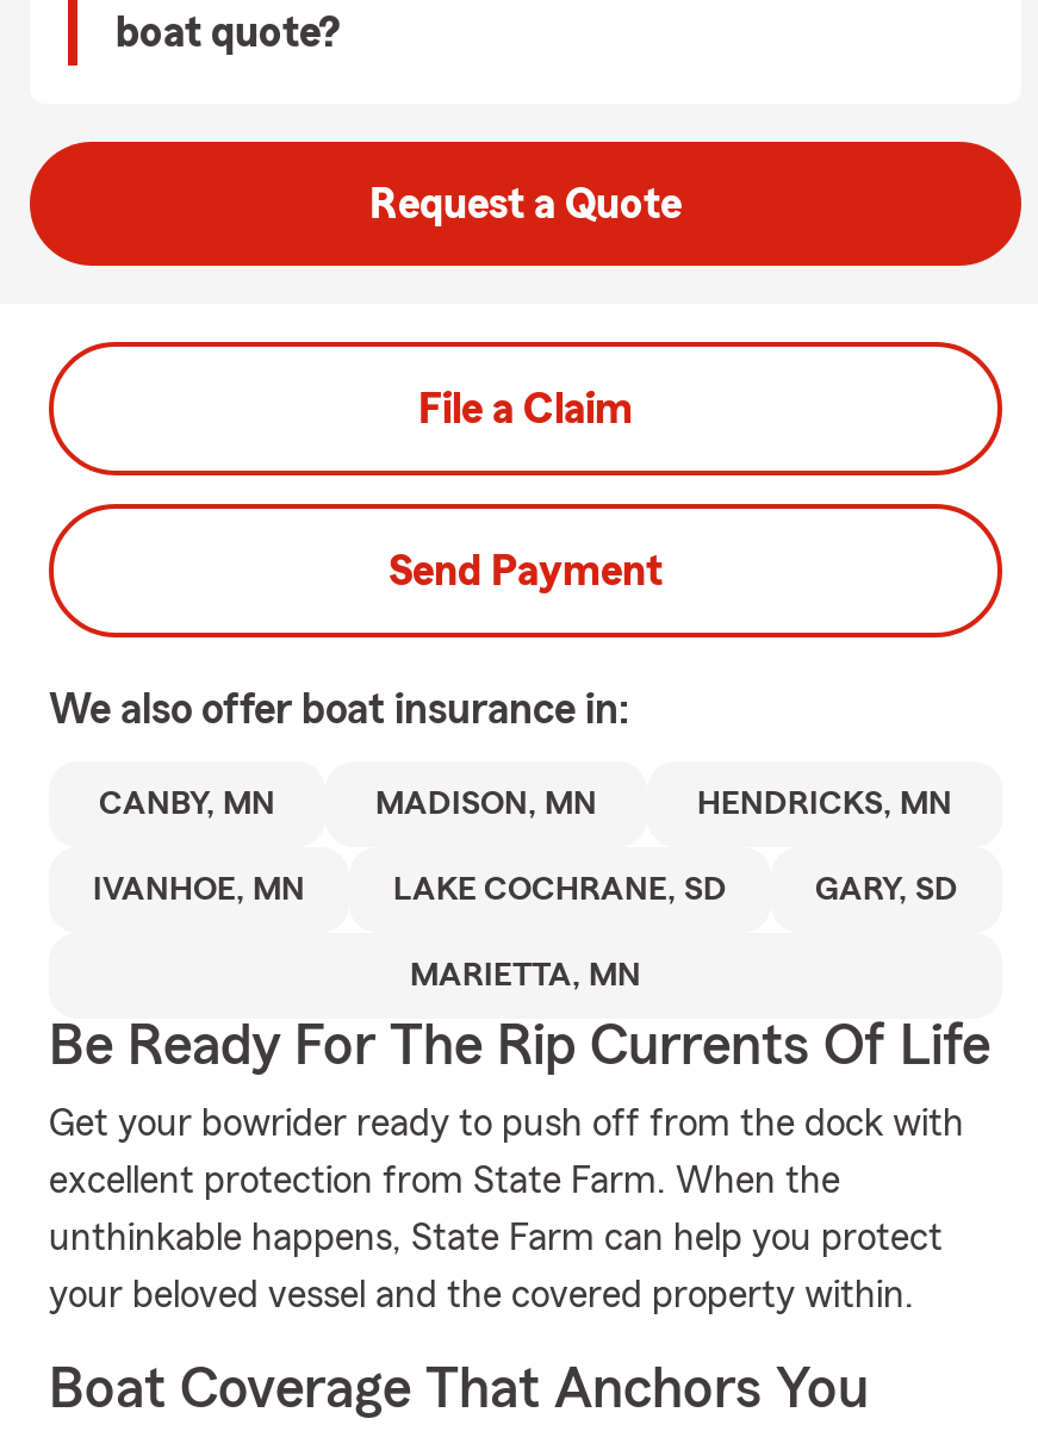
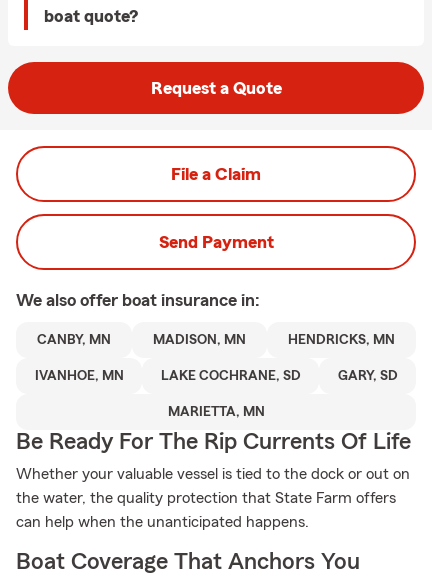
- Get your bowrider ready to push off from the dock with
- excellent protection from State Farm. When the
- unthinkable happens, State Farm can help you protect
- your beloved vessel and the covered property within.
+ Whether your valuable vessel is tied to the dock or out on
+ the water, the quality protection that State Farm offers
+ can help when the unanticipated happens.
